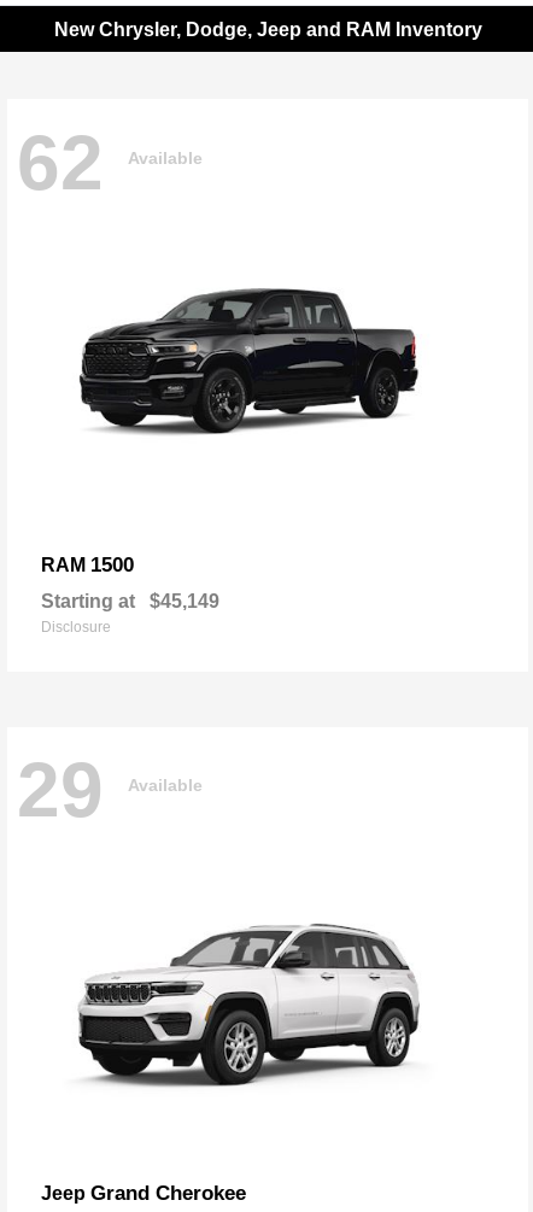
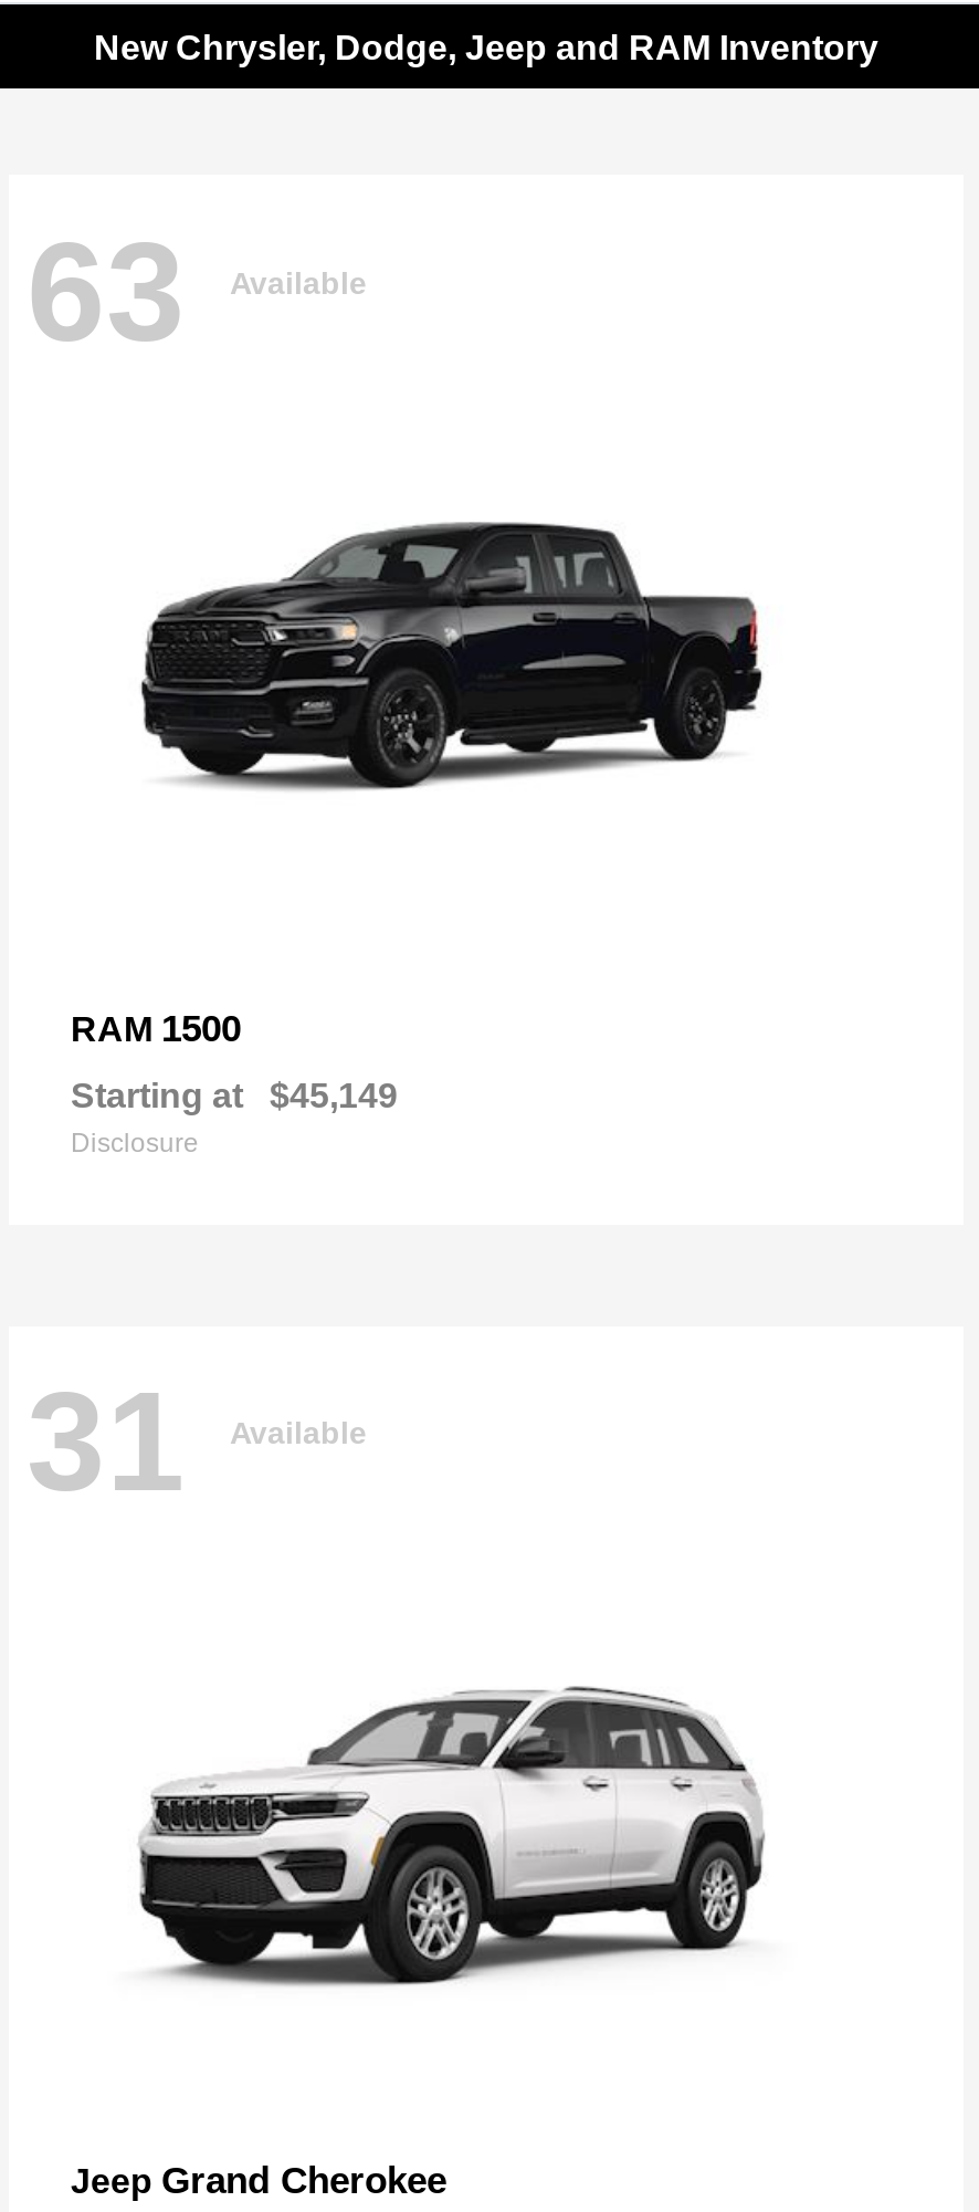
- 62 Available
+ 63 Available

- 29 Available
+ 31 Available
